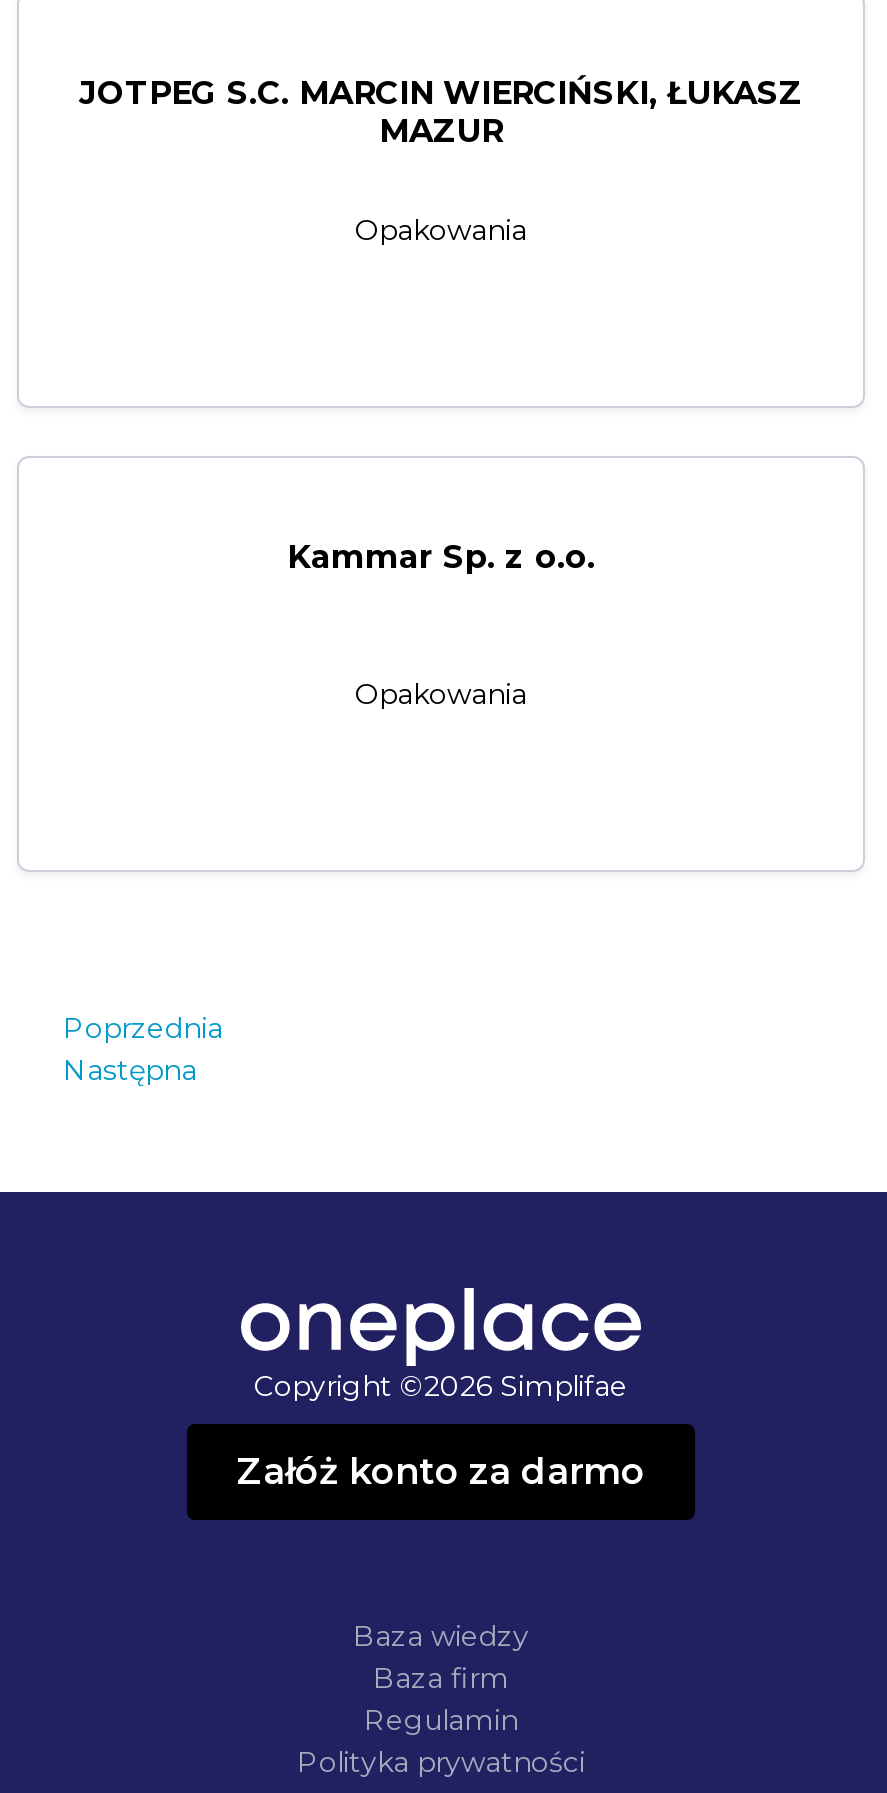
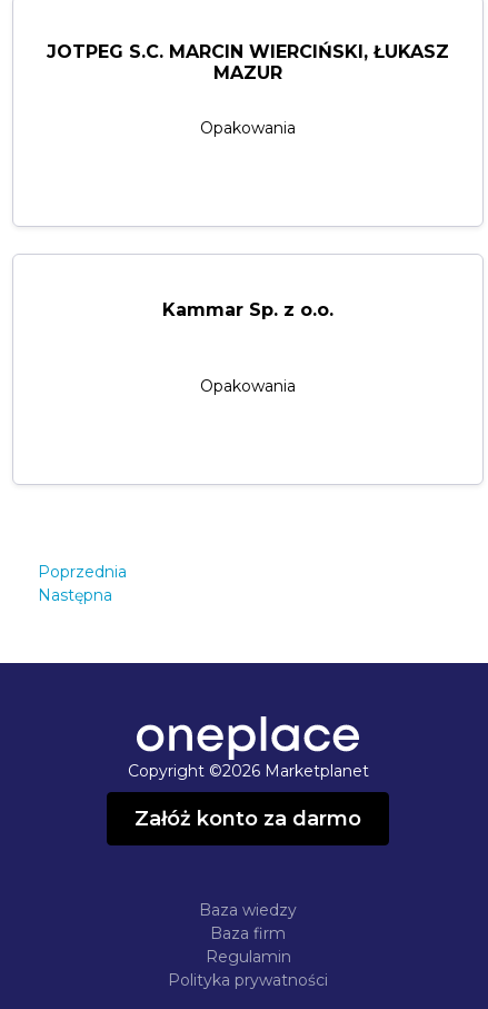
- Copyright ©2026 Simplifae
+ Copyright ©2026 Marketplanet
